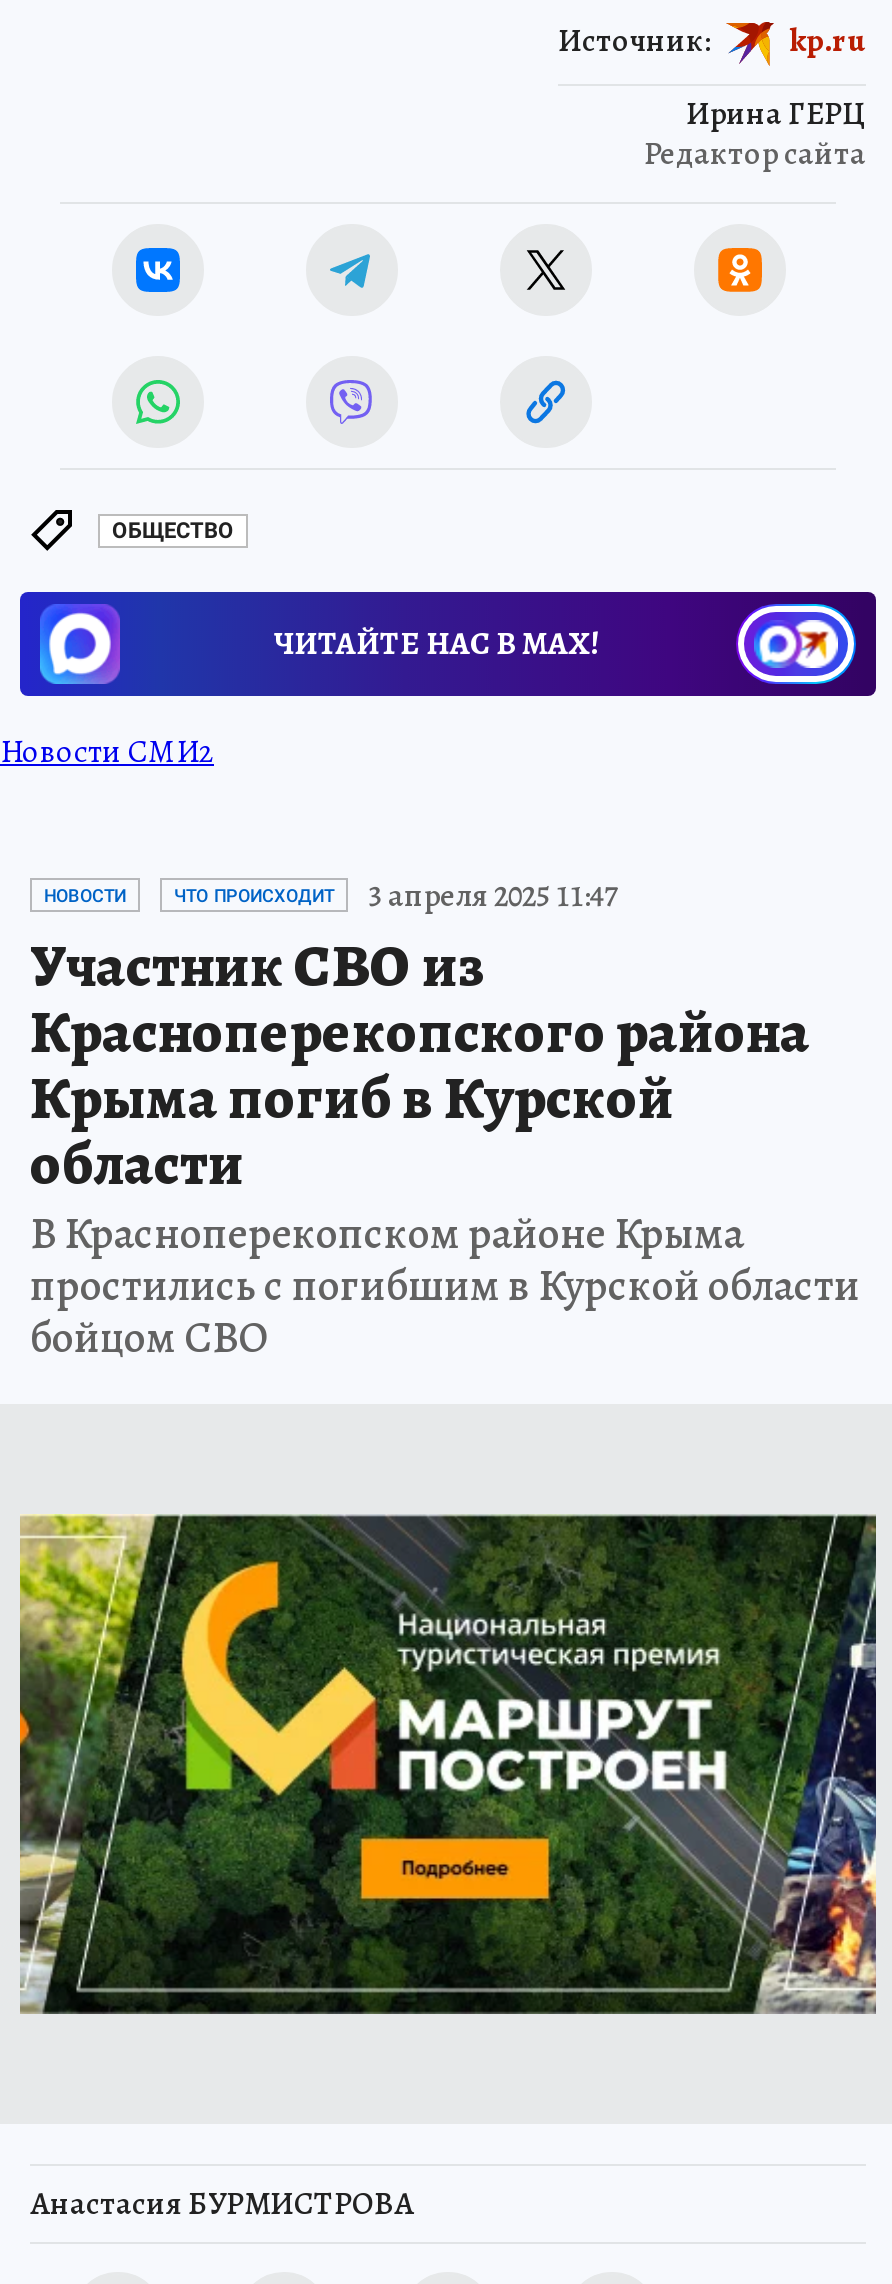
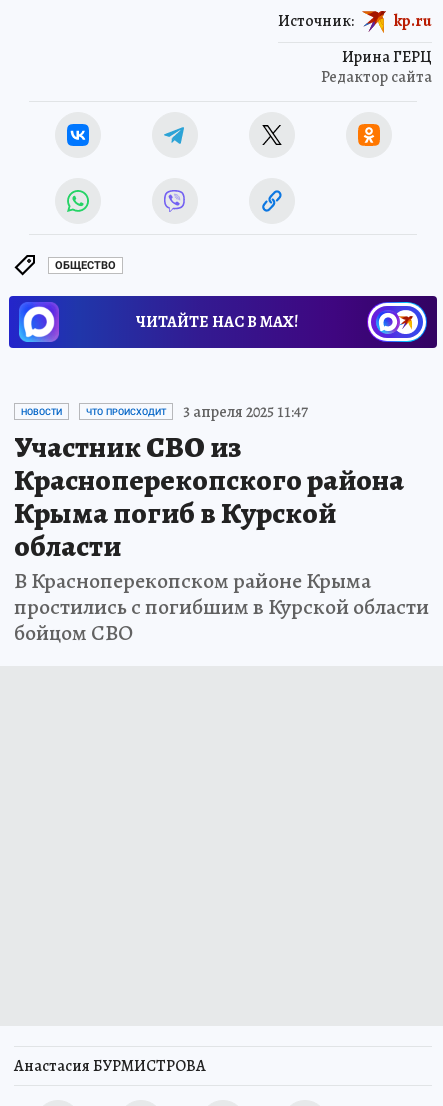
- Новости СМИ2

- [image]
